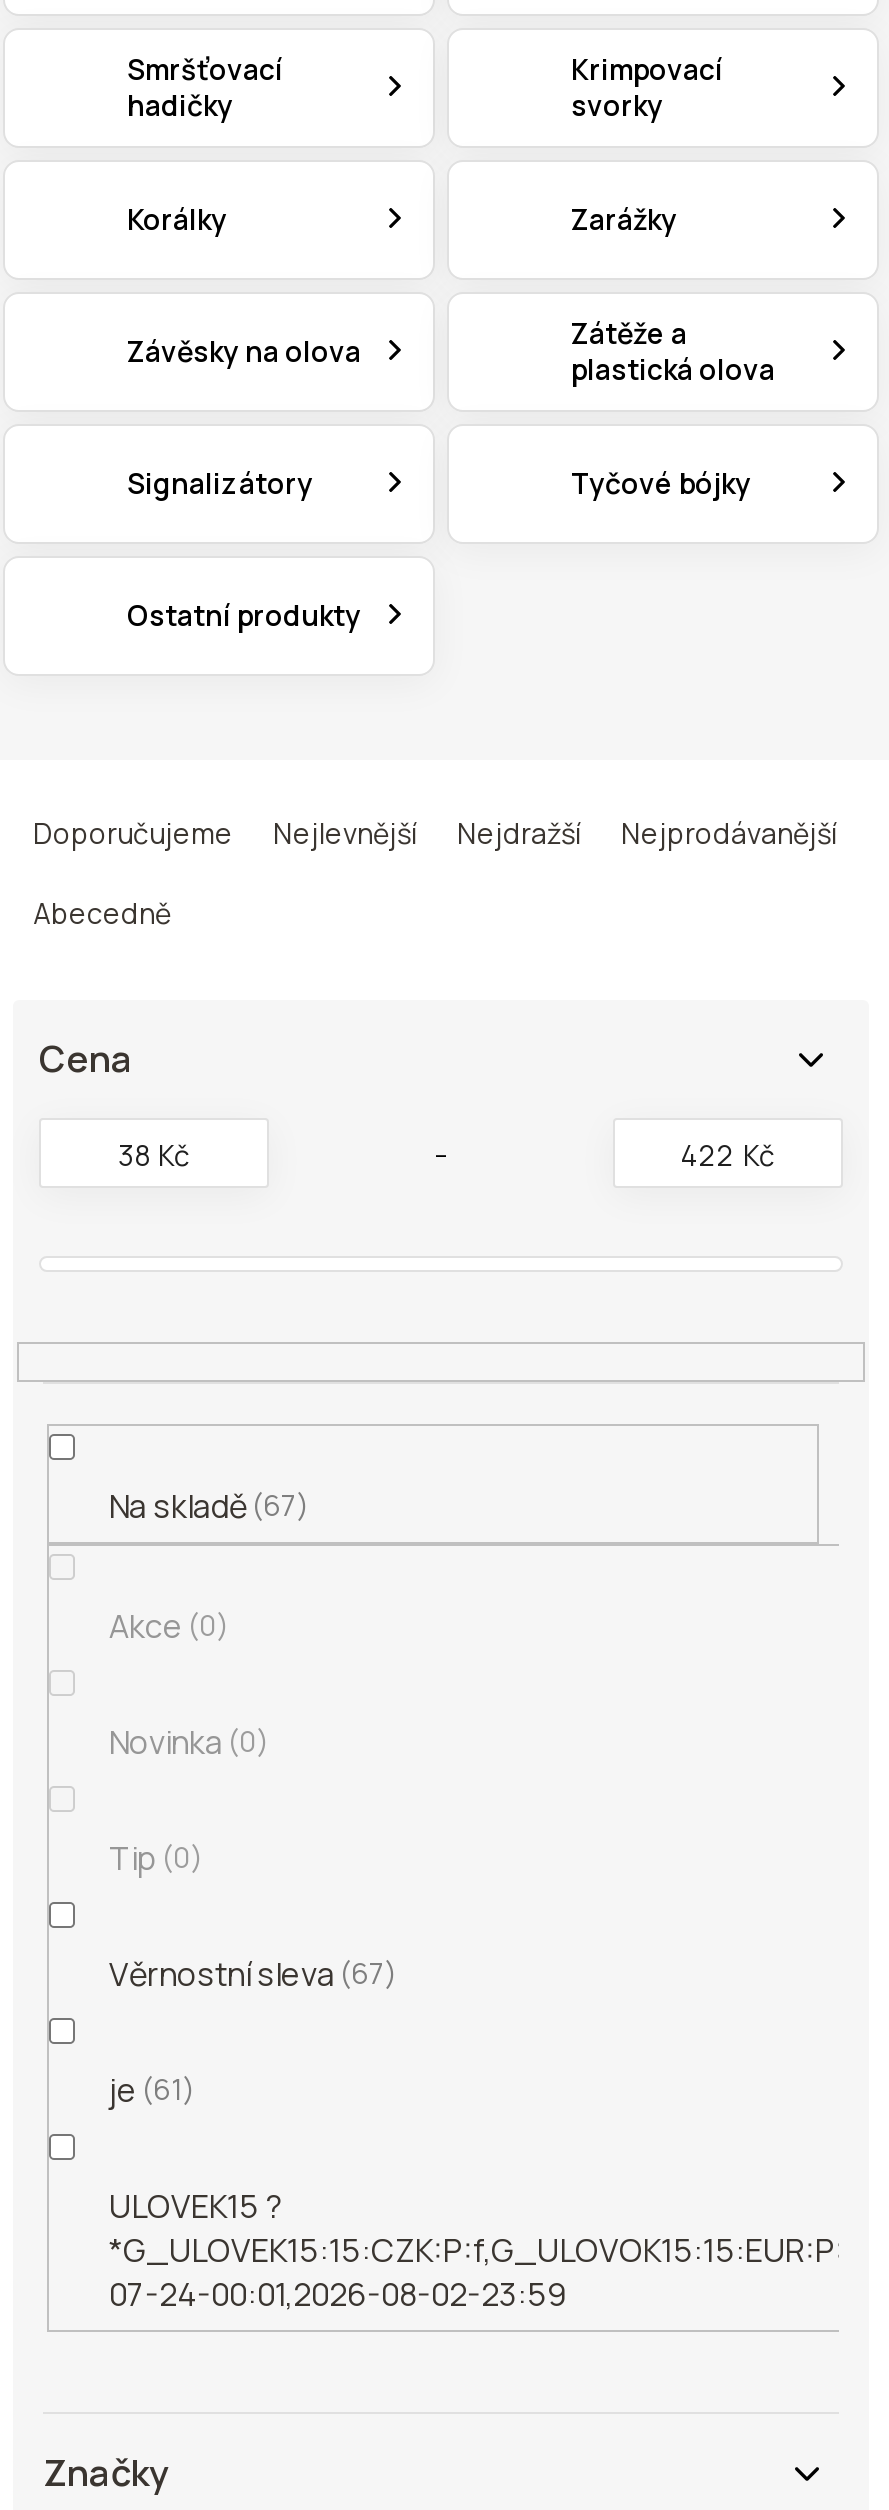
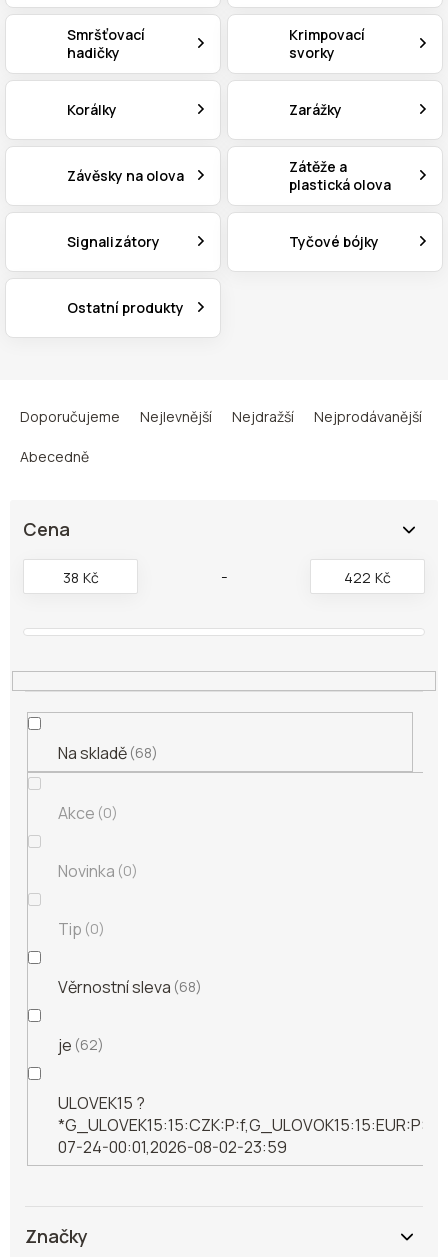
- Na skladě 67
+ Na skladě 68

- Věrnostní sleva 67
+ Věrnostní sleva 68

- je 61
+ je 62
